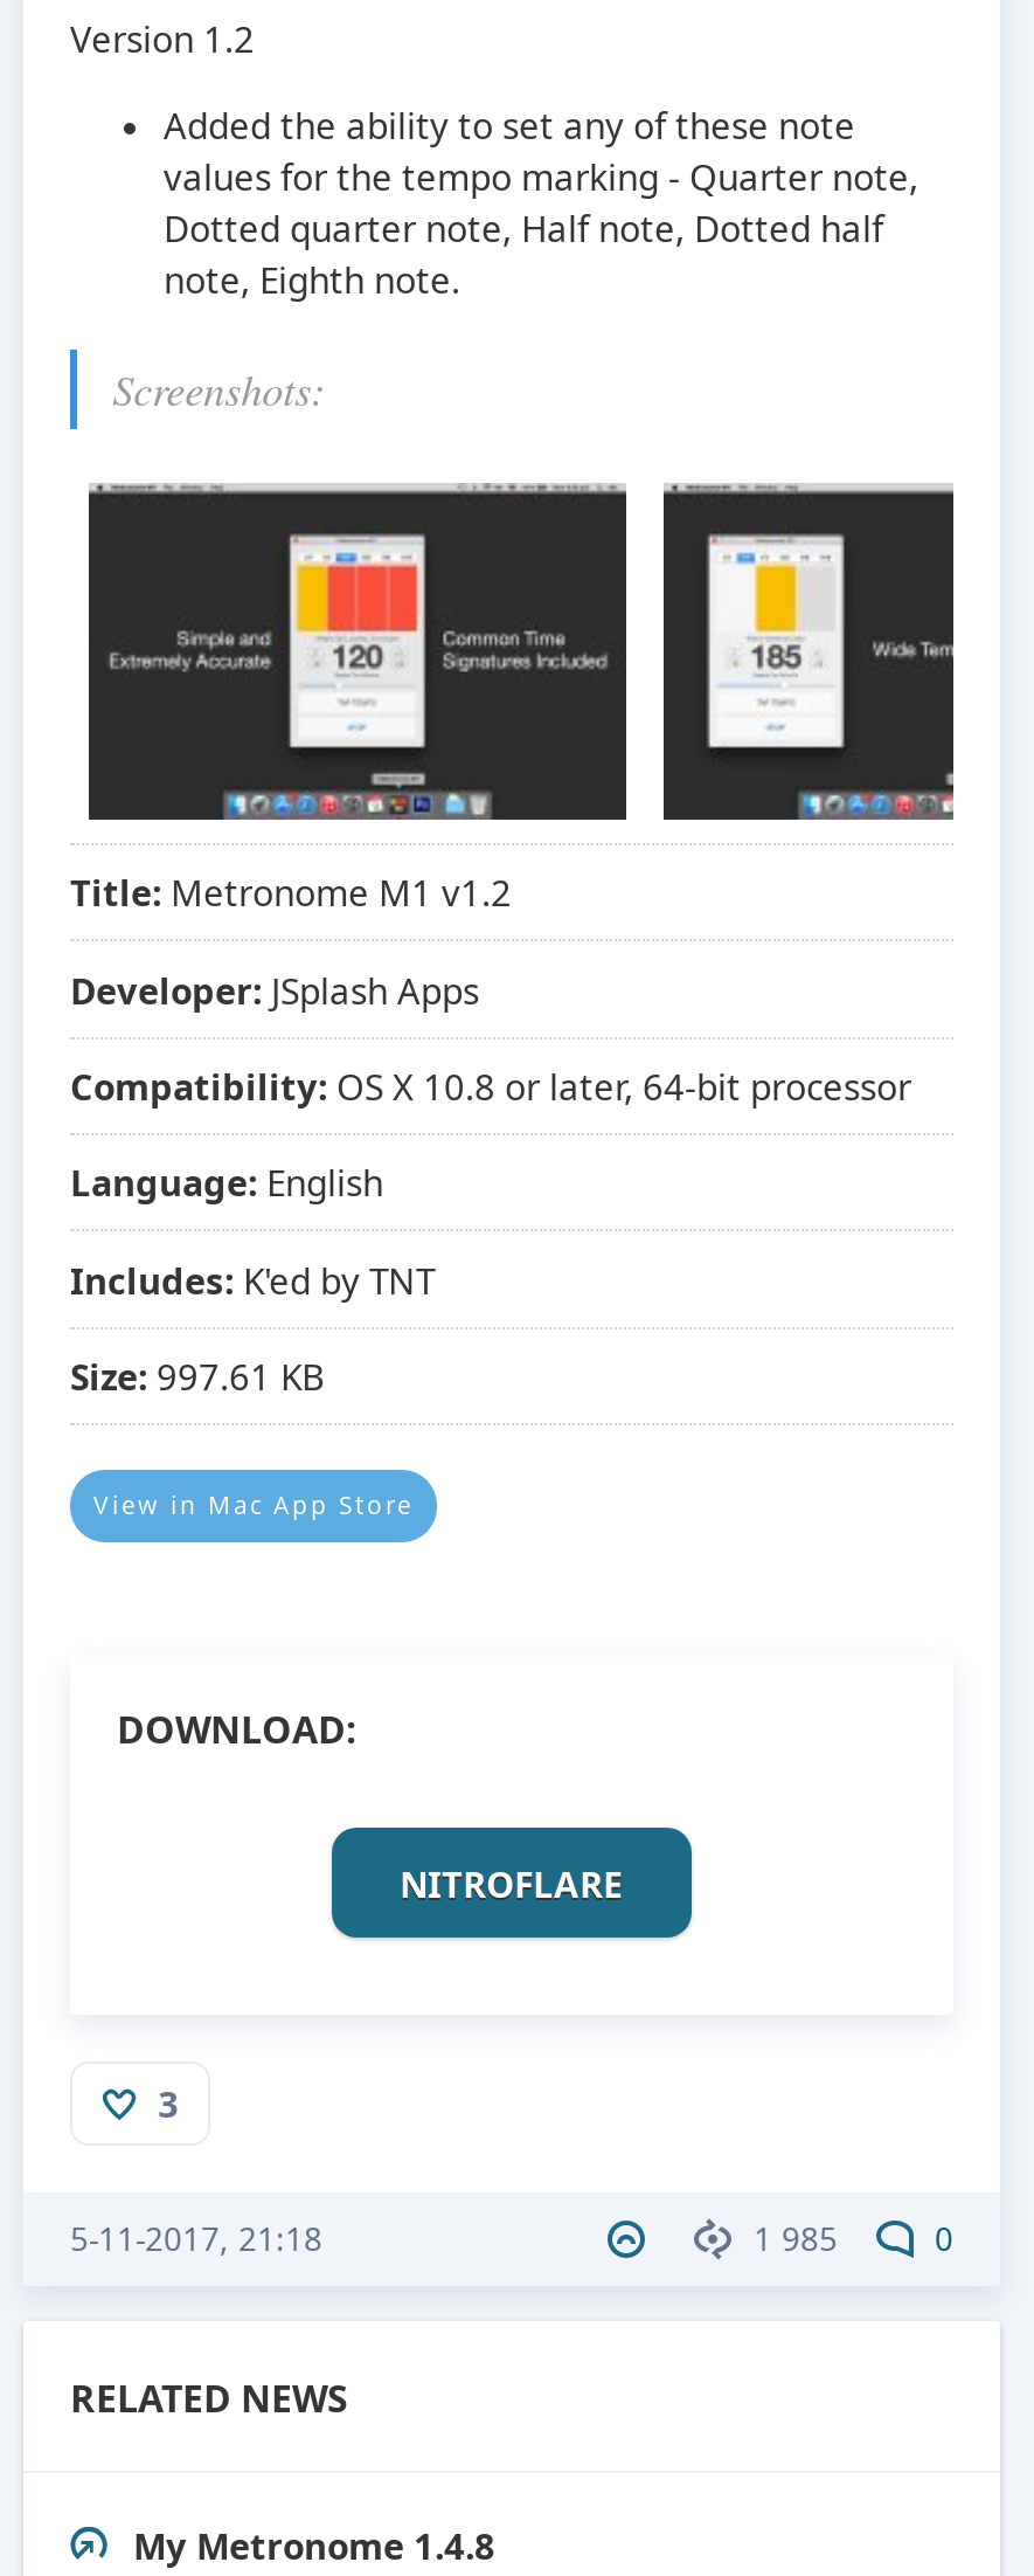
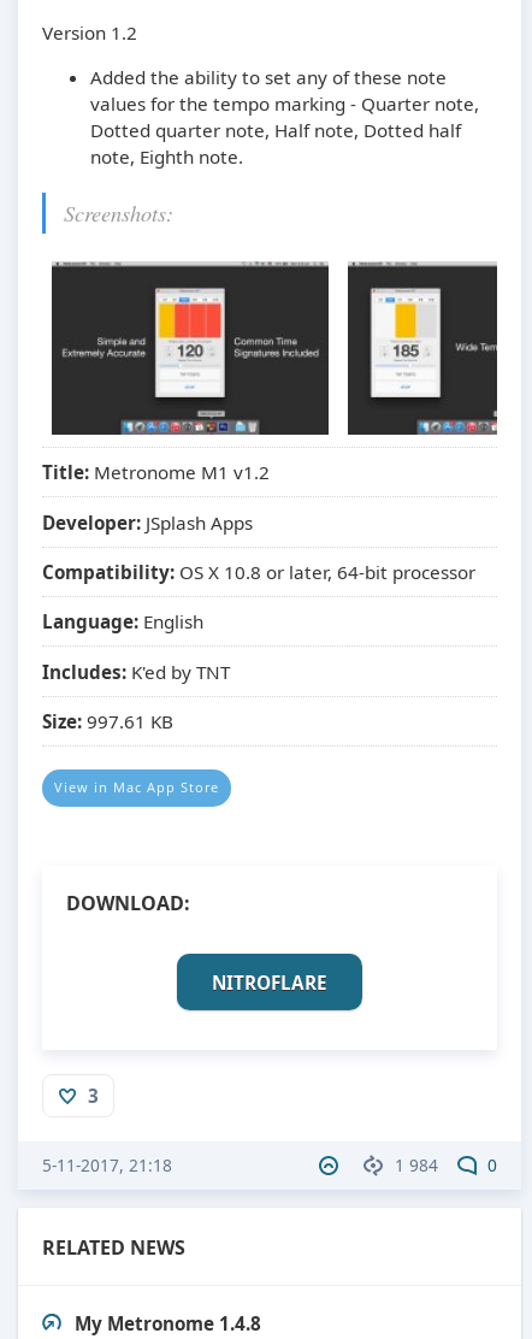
- 1 985 0
+ 1 984 0
